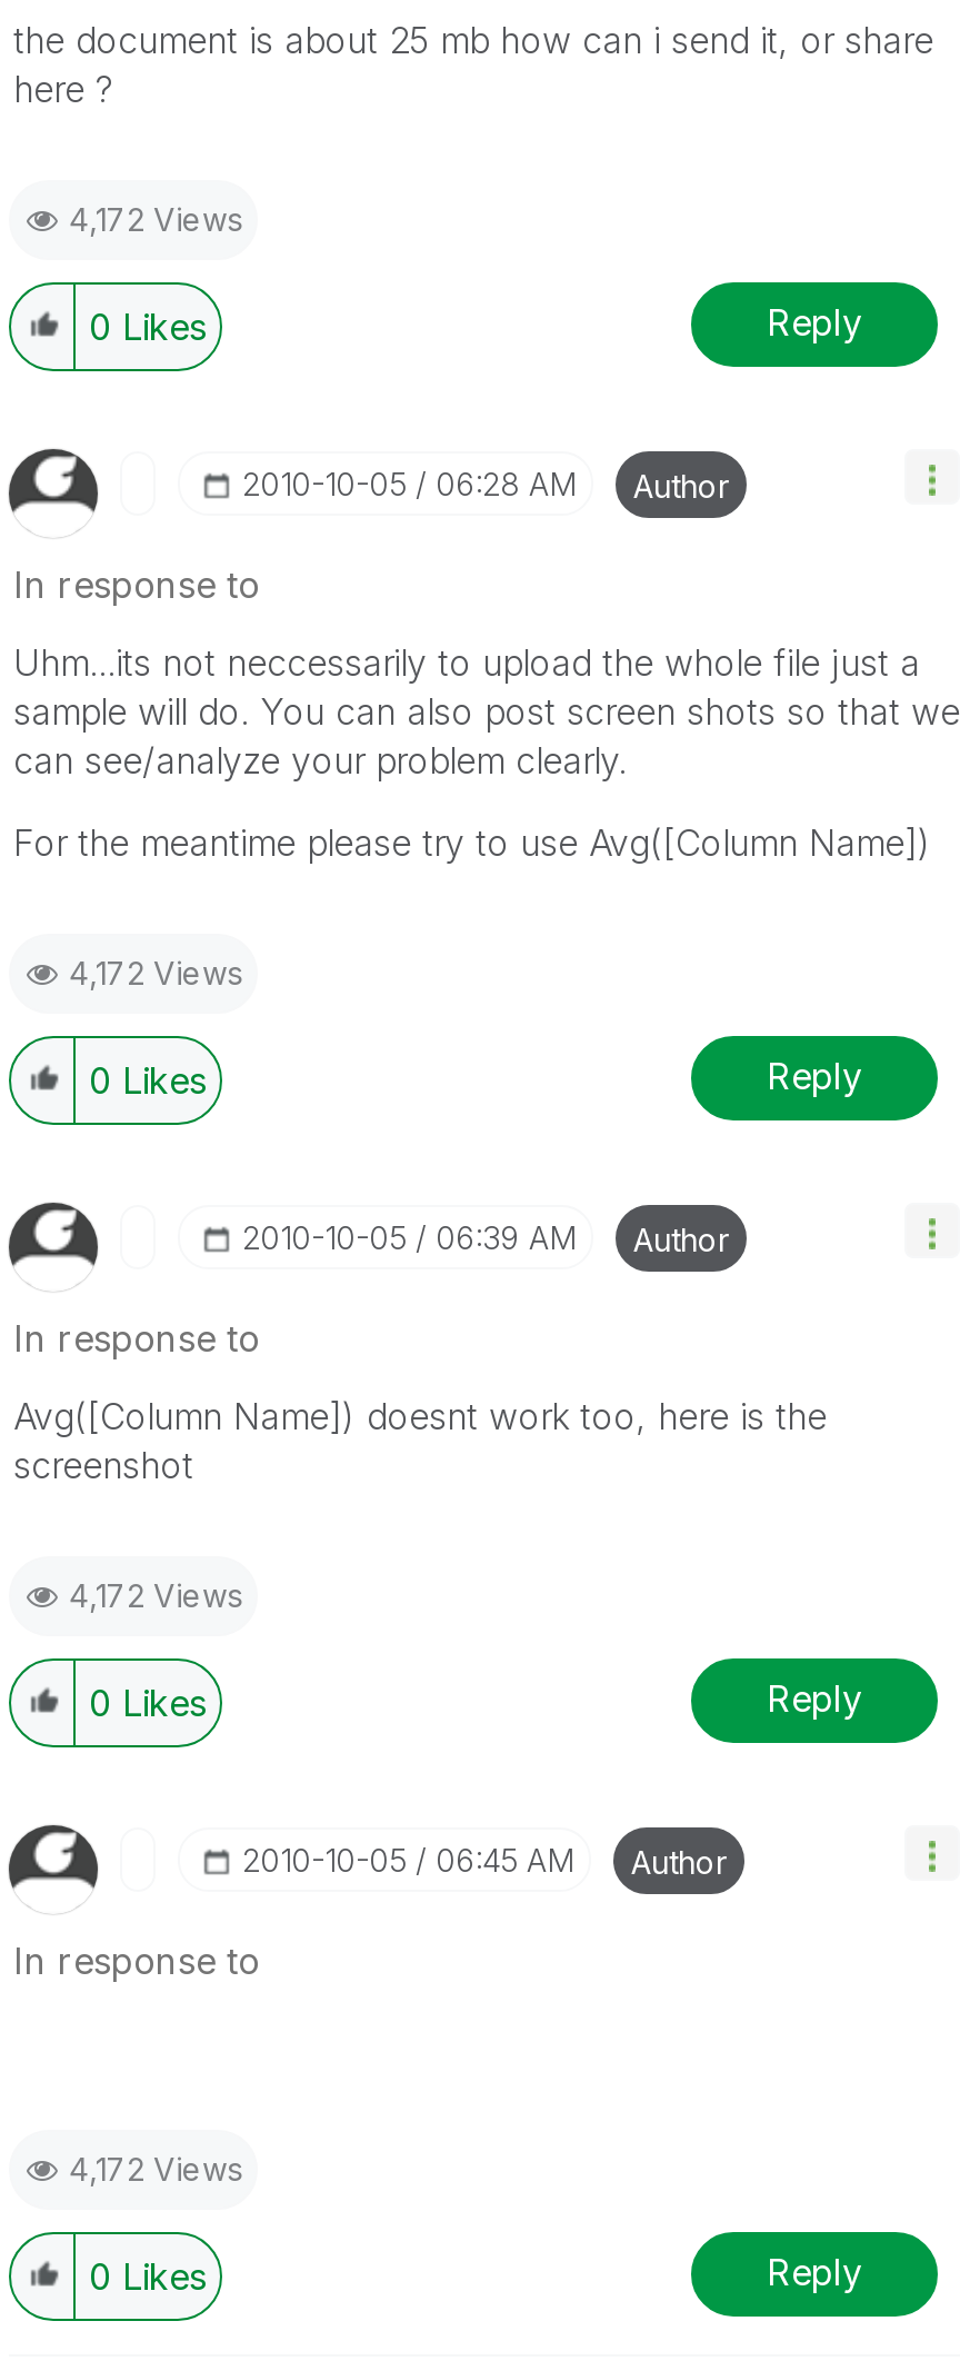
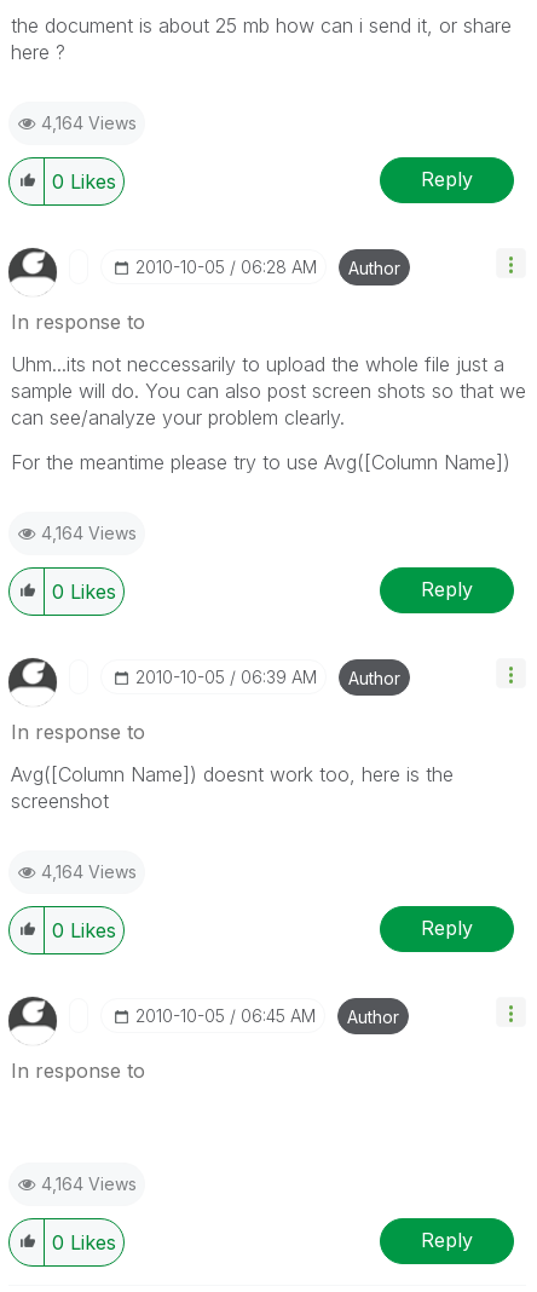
- 4,172 Views
+ 4,164 Views

- 4,172 Views
+ 4,164 Views

- 4,172 Views
+ 4,164 Views

- 4,172 Views
+ 4,164 Views
